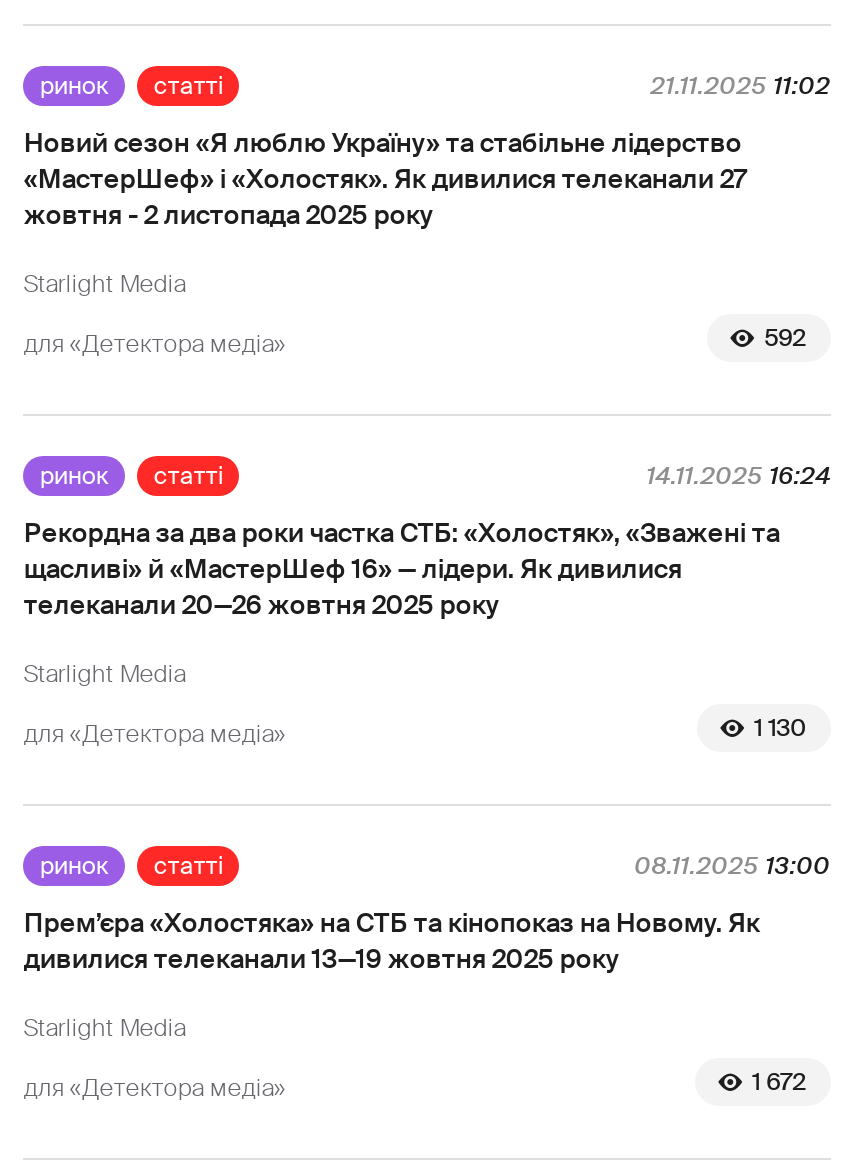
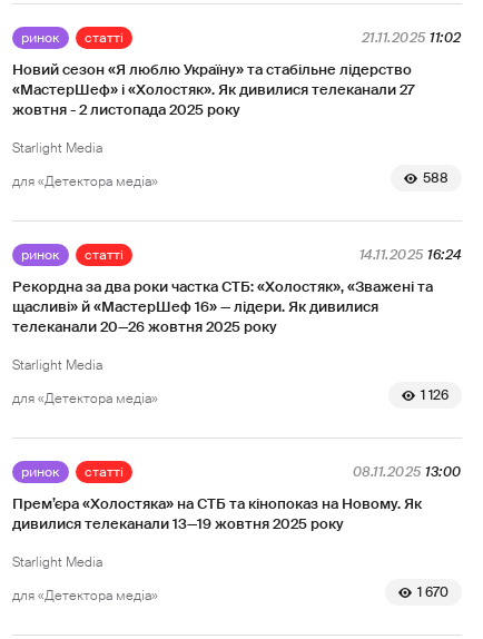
- 592
+ 588

- 1 130
+ 1 126

- 1 672
+ 1 670
